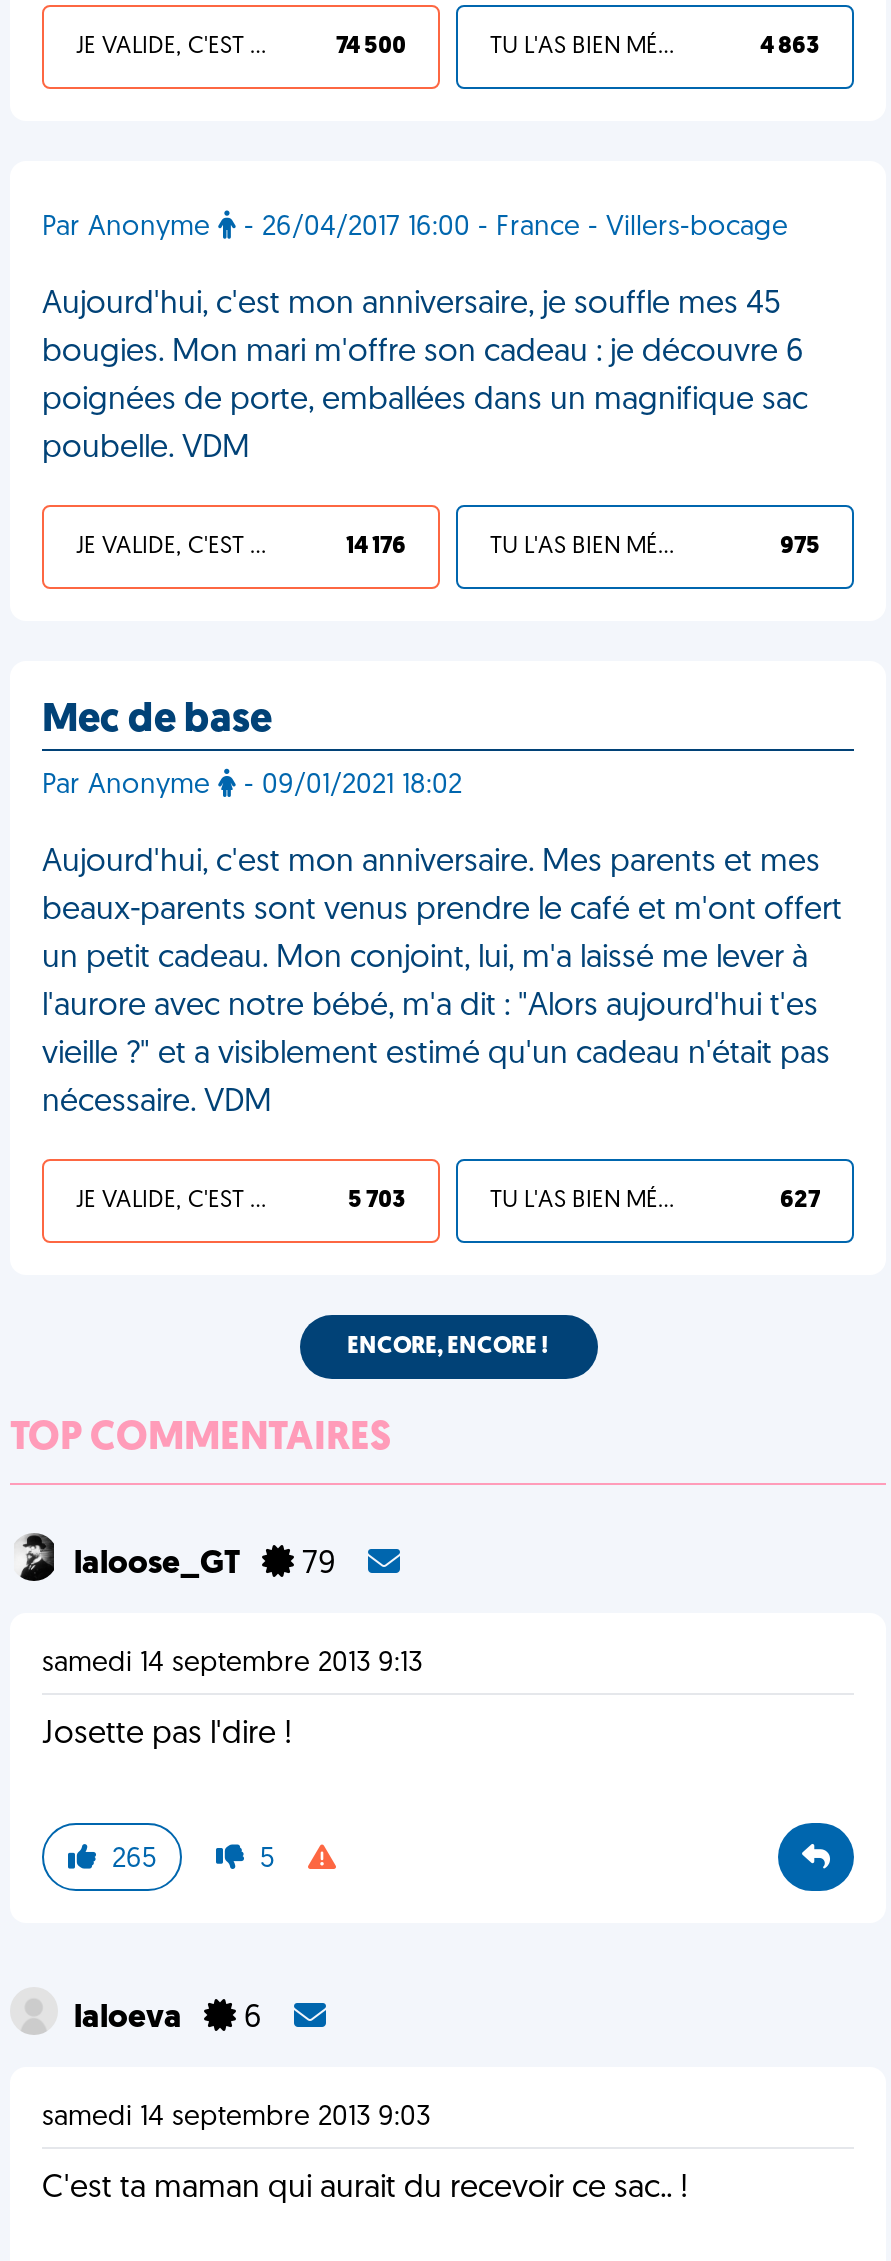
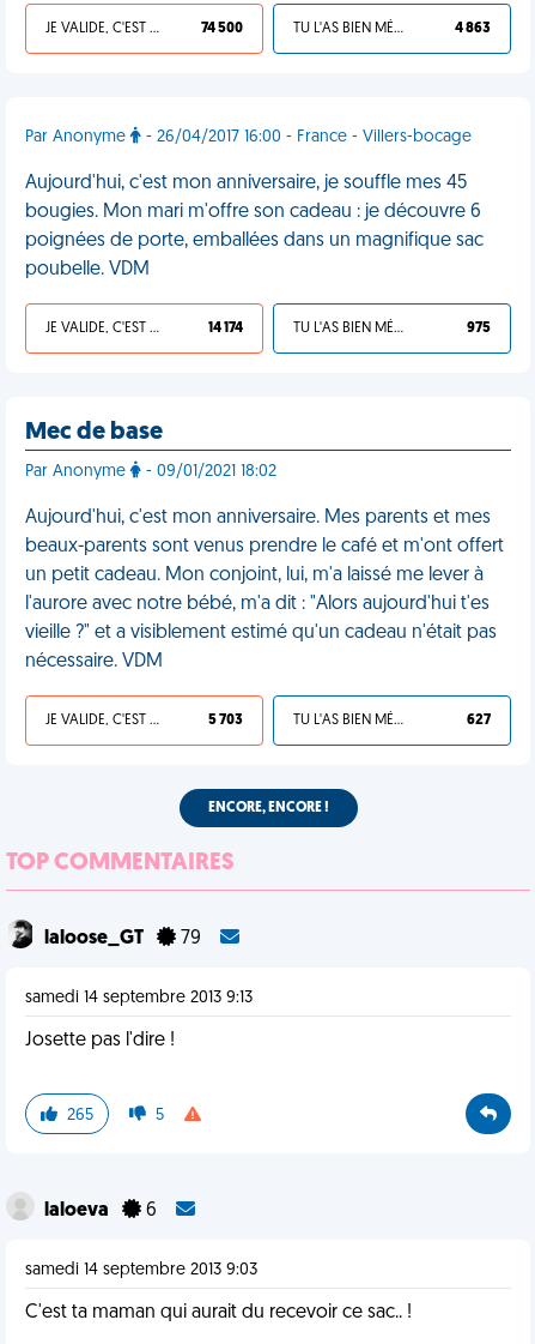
- 14 176
+ 14 174
